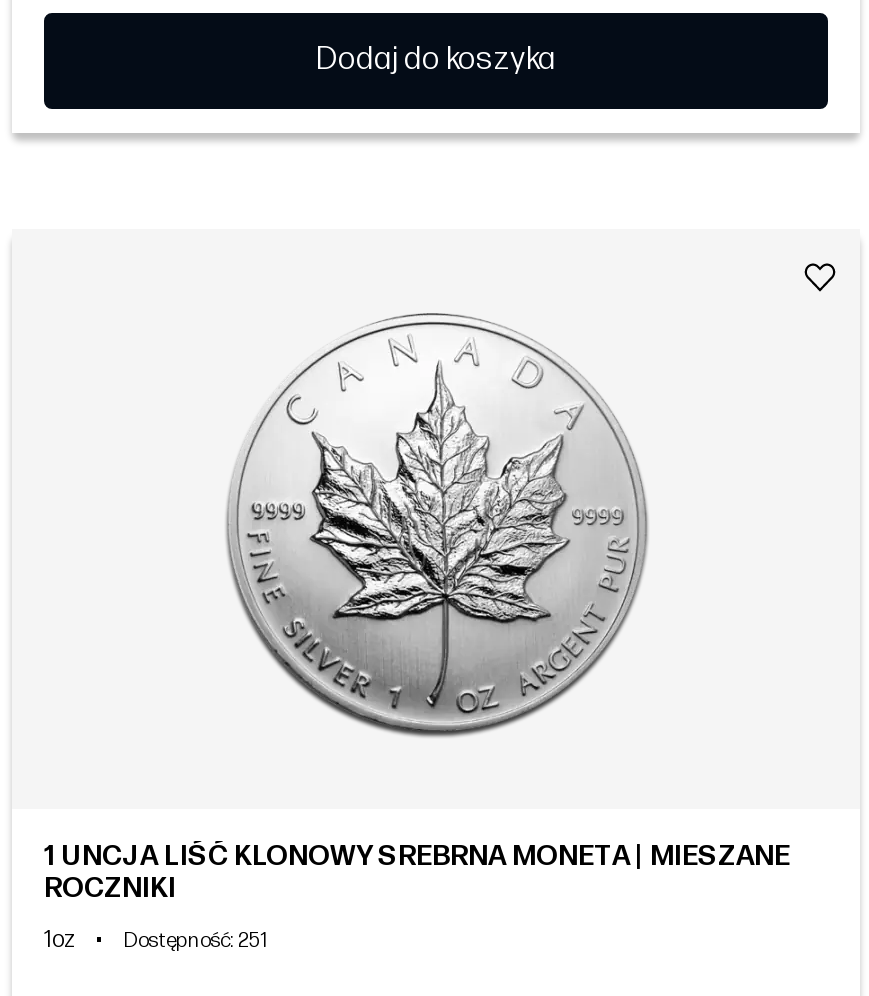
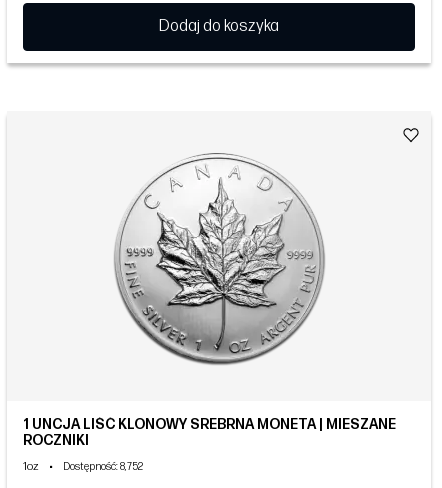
- Dostępność: 251
+ Dostępność: 8,752
